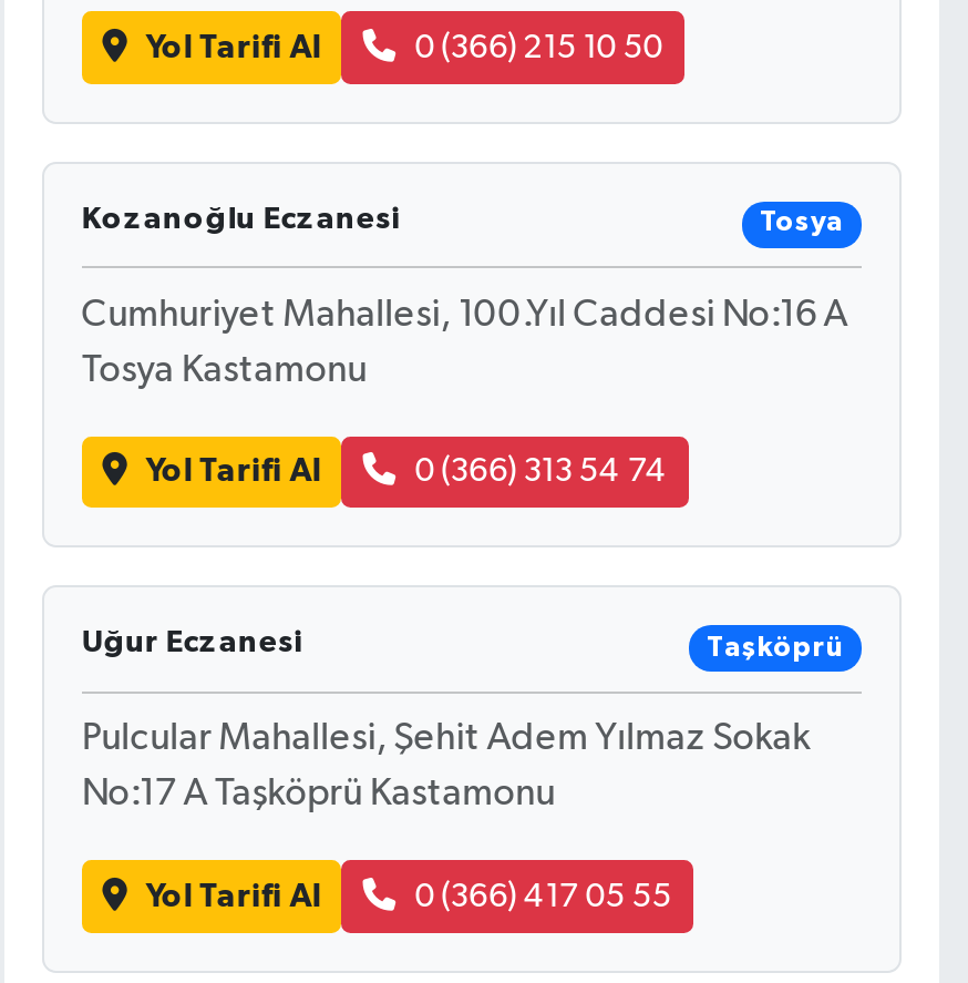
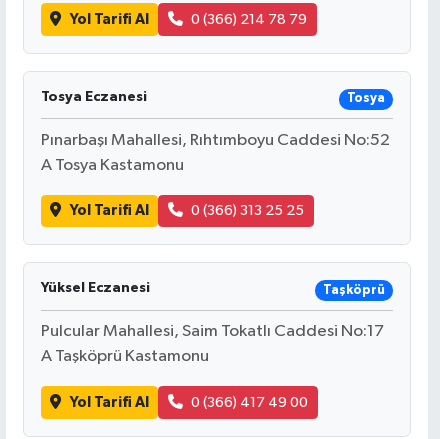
- 0 (366) 215 10 50
+ 0 (366) 214 78 79

- Kozanoğlu Eczanesi
+ Tosya Eczanesi

- Cumhuriyet Mahallesi, 100.Yıl Caddesi No:16 A
+ Pınarbaşı Mahallesi, Rıhtımboyu Caddesi No:52

- Tosya Kastamonu
+ A Tosya Kastamonu

- 0 (366) 313 54 74
+ 0 (366) 313 25 25

- Uğur Eczanesi
+ Yüksel Eczanesi

- Pulcular Mahallesi, Şehit Adem Yılmaz Sokak
+ Pulcular Mahallesi, Saim Tokatlı Caddesi No:17

- No:17 A Taşköprü Kastamonu
+ A Taşköprü Kastamonu

- 0 (366) 417 05 55
+ 0 (366) 417 49 00
